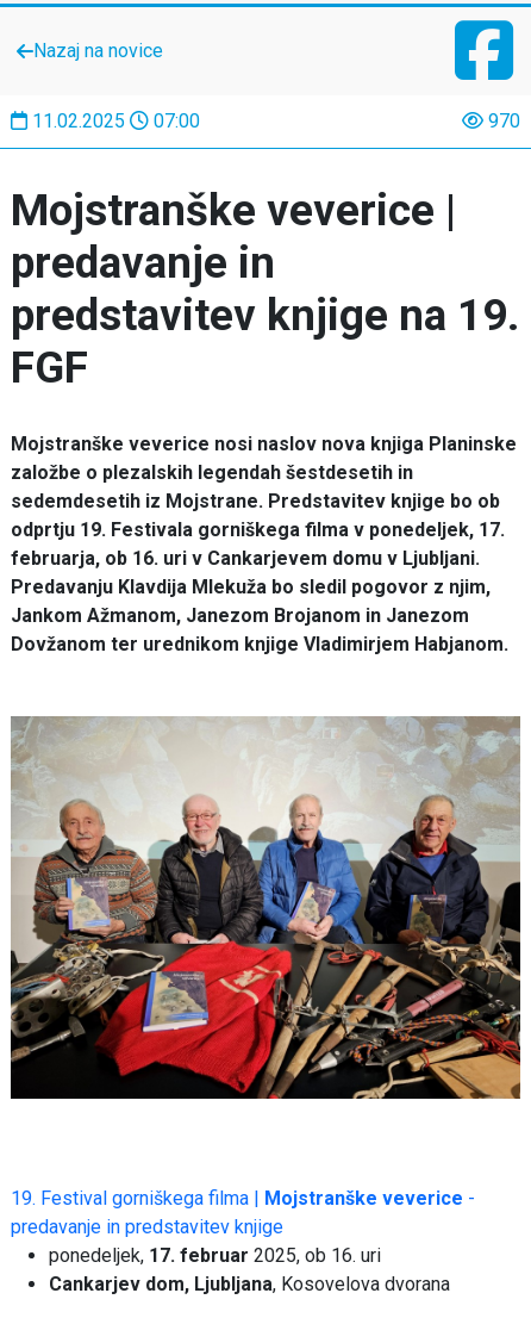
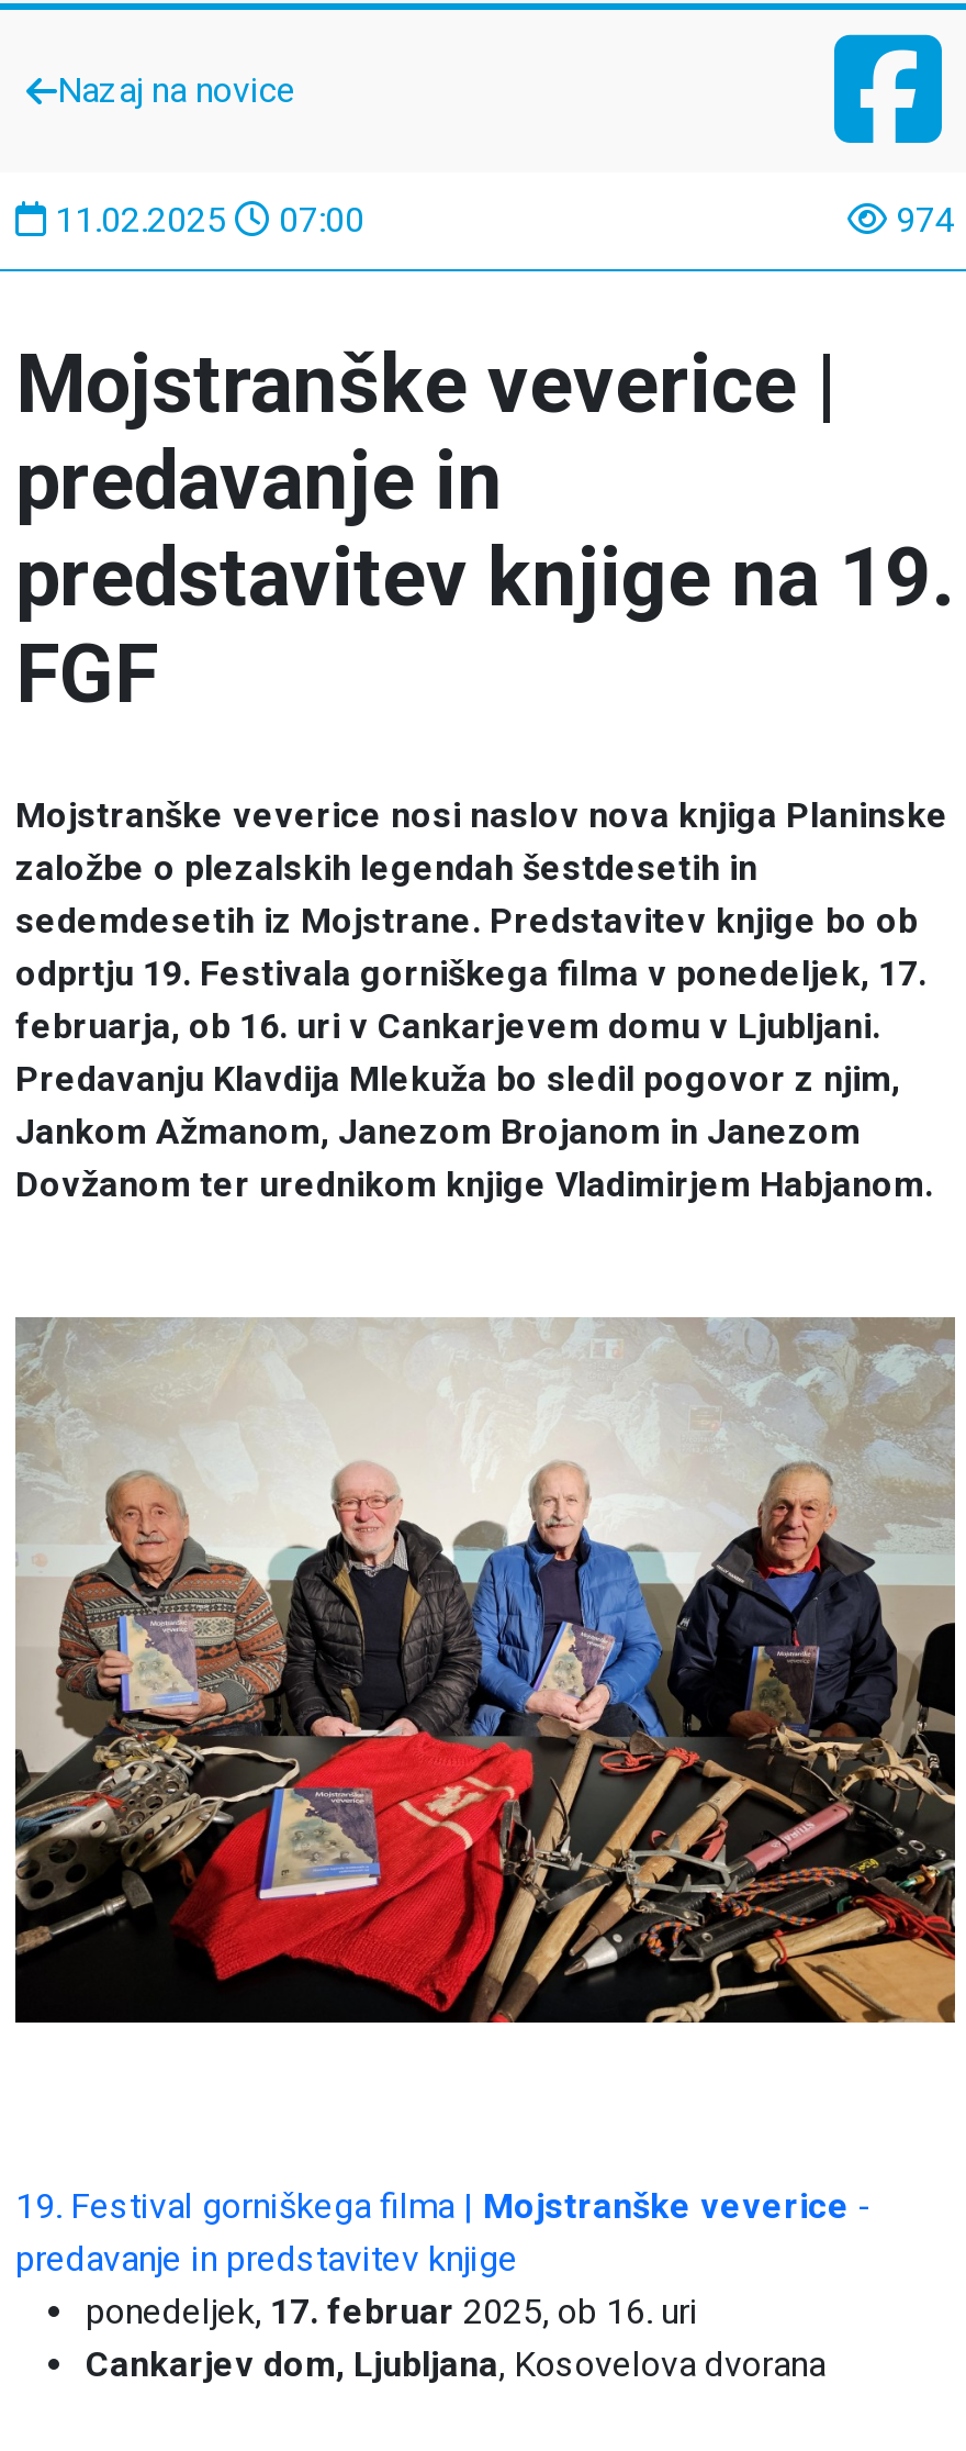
- 970
+ 974
